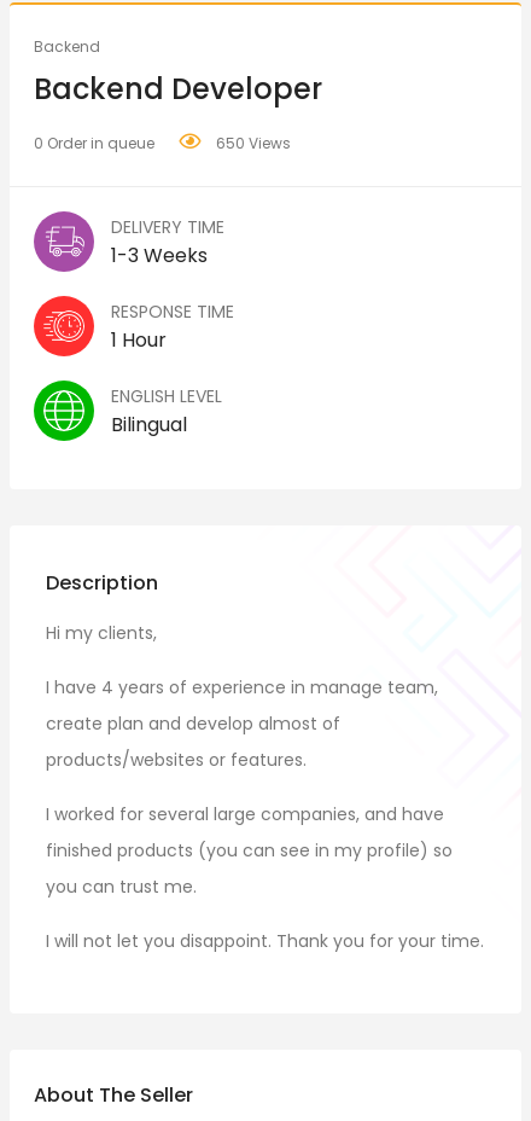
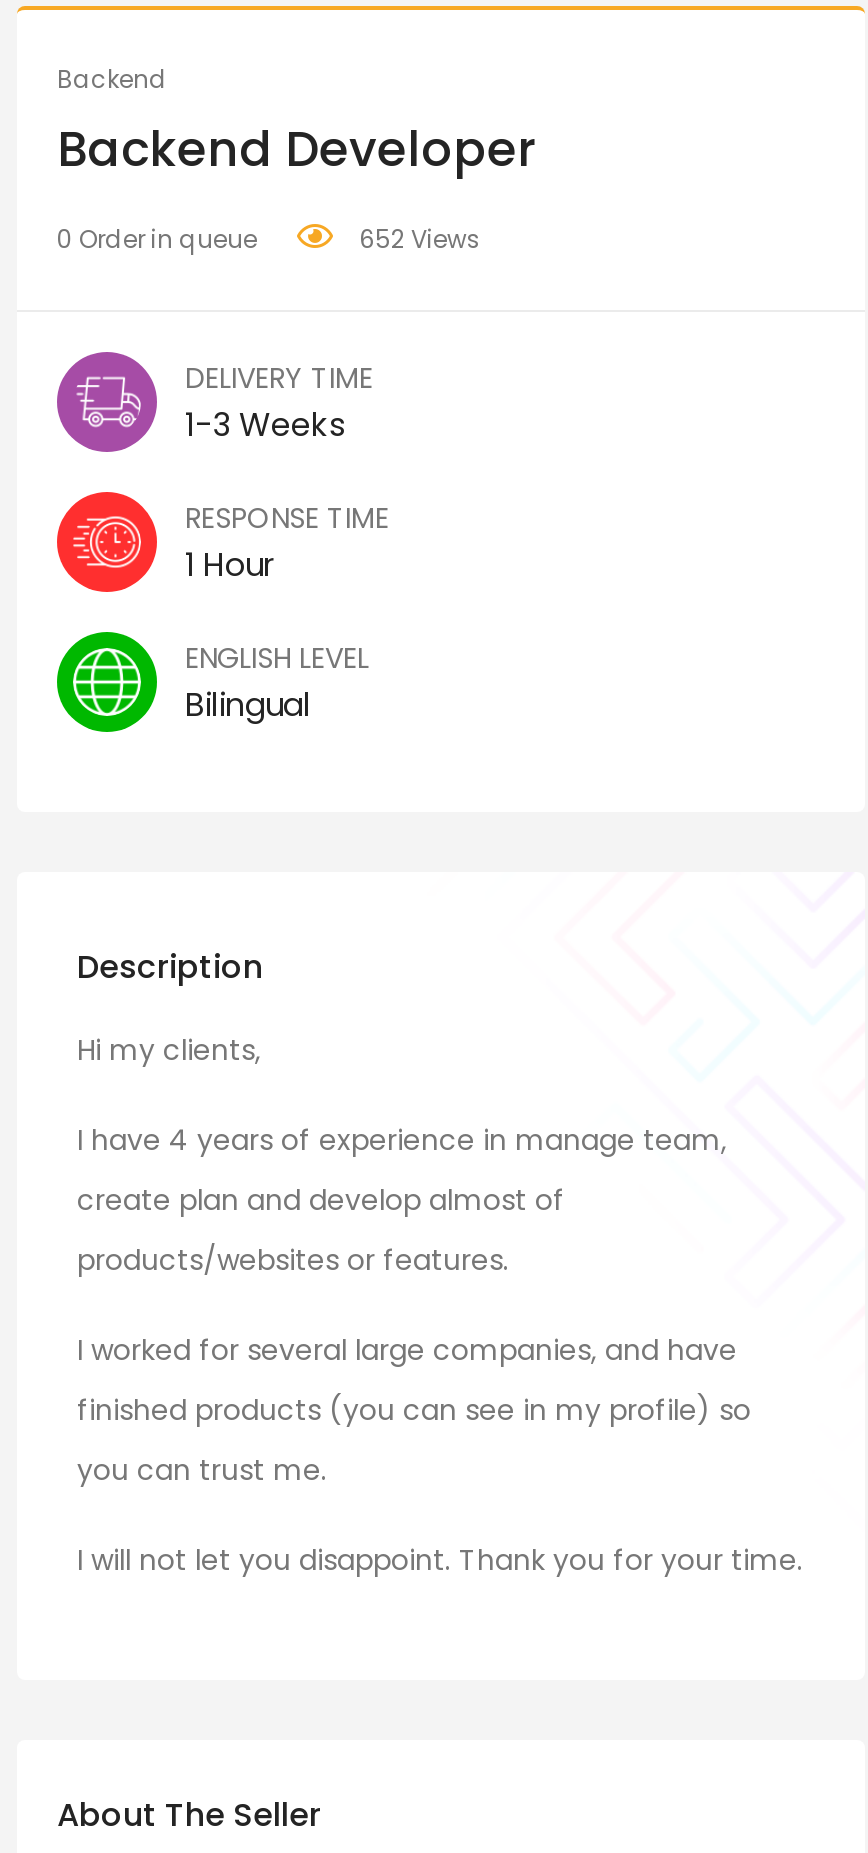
- 650 Views
+ 652 Views
